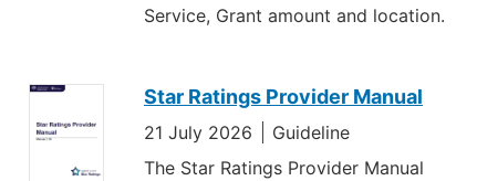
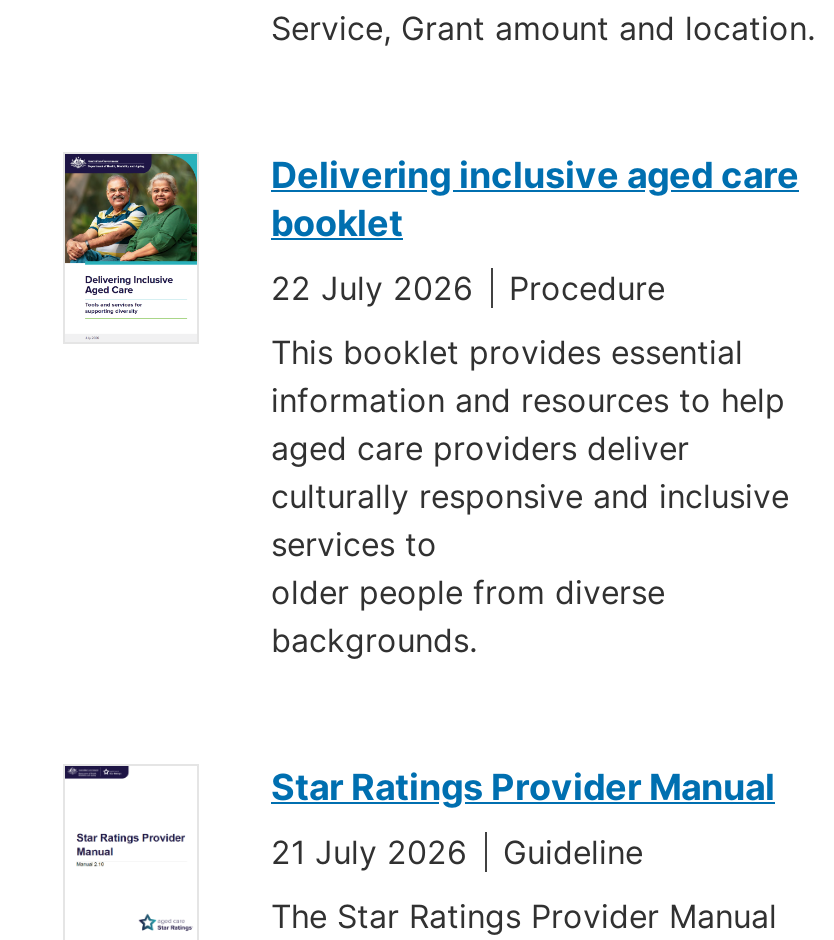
+ [image]
+ Delivering inclusive aged care
+ booklet
+ 22 July 2026
+ Procedure
+ This booklet provides essential
+ information and resources to help
+ aged care providers deliver
+ culturally responsive and inclusive
+ services to
+ older people from diverse
+ backgrounds.
